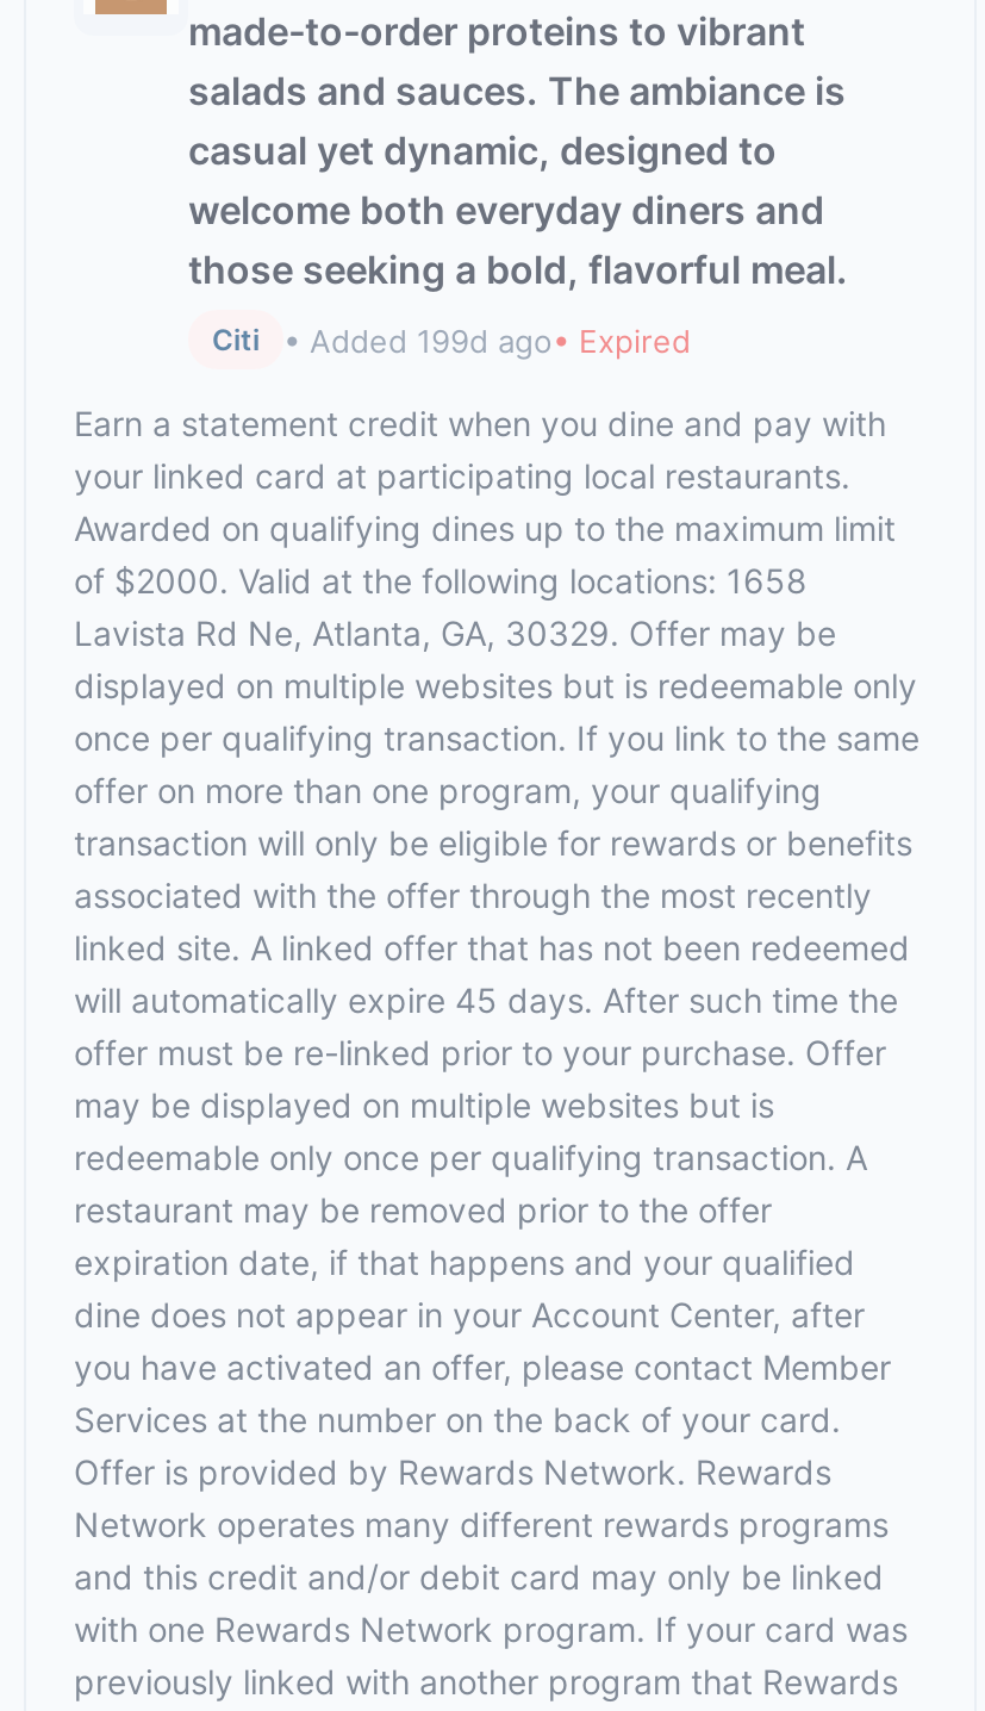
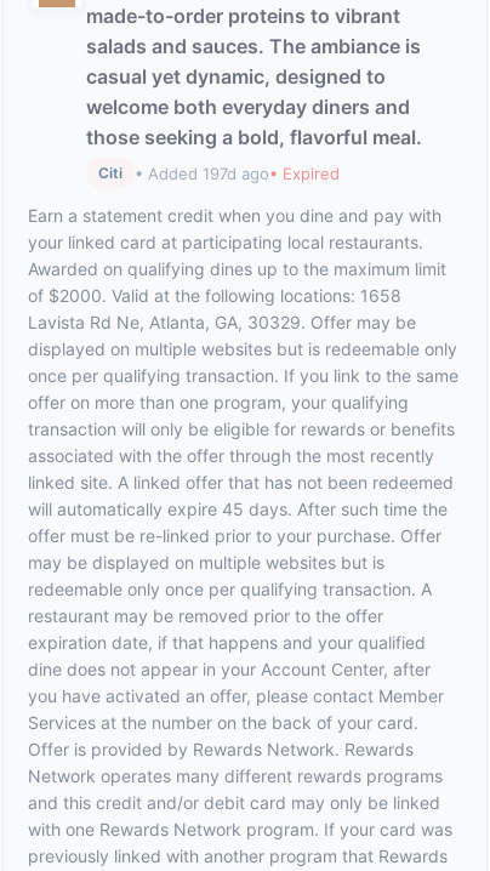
- • Added 199d ago• Expired
+ • Added 197d ago• Expired
